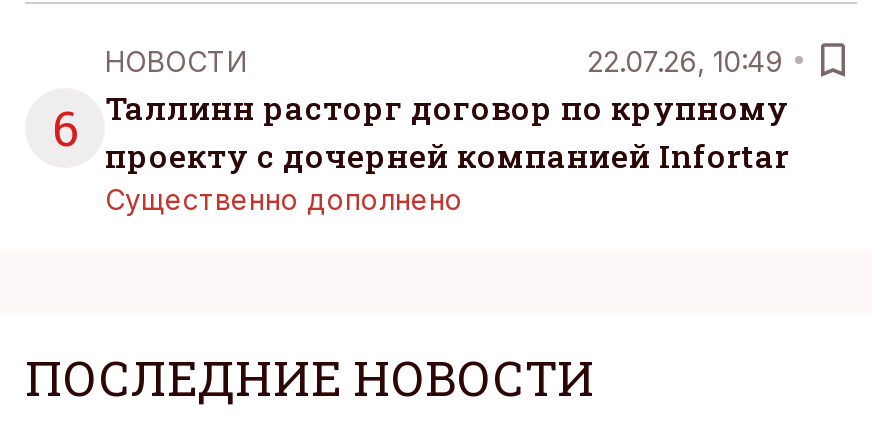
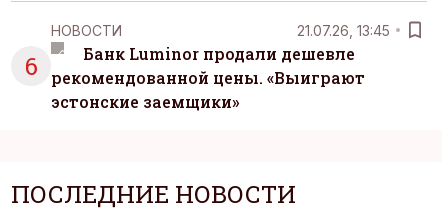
- 22.07.26, 10:49
- Таллинн расторг договор по крупному
- проекту с дочерней компанией Infortar
- Существенно дополнено
+ 21.07.26, 13:45
+ Банк Luminor продали дешевле
+ рекомендованной цены. «Выиграют
+ эстонские заемщики»
